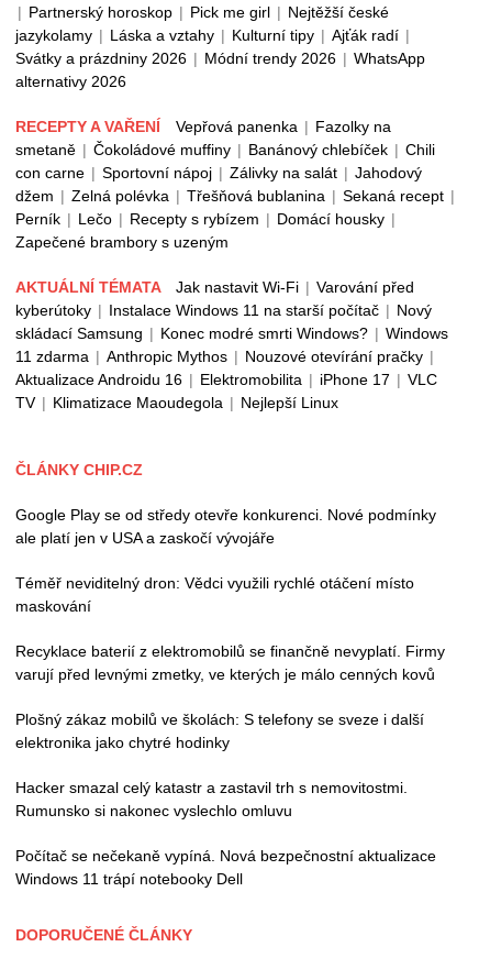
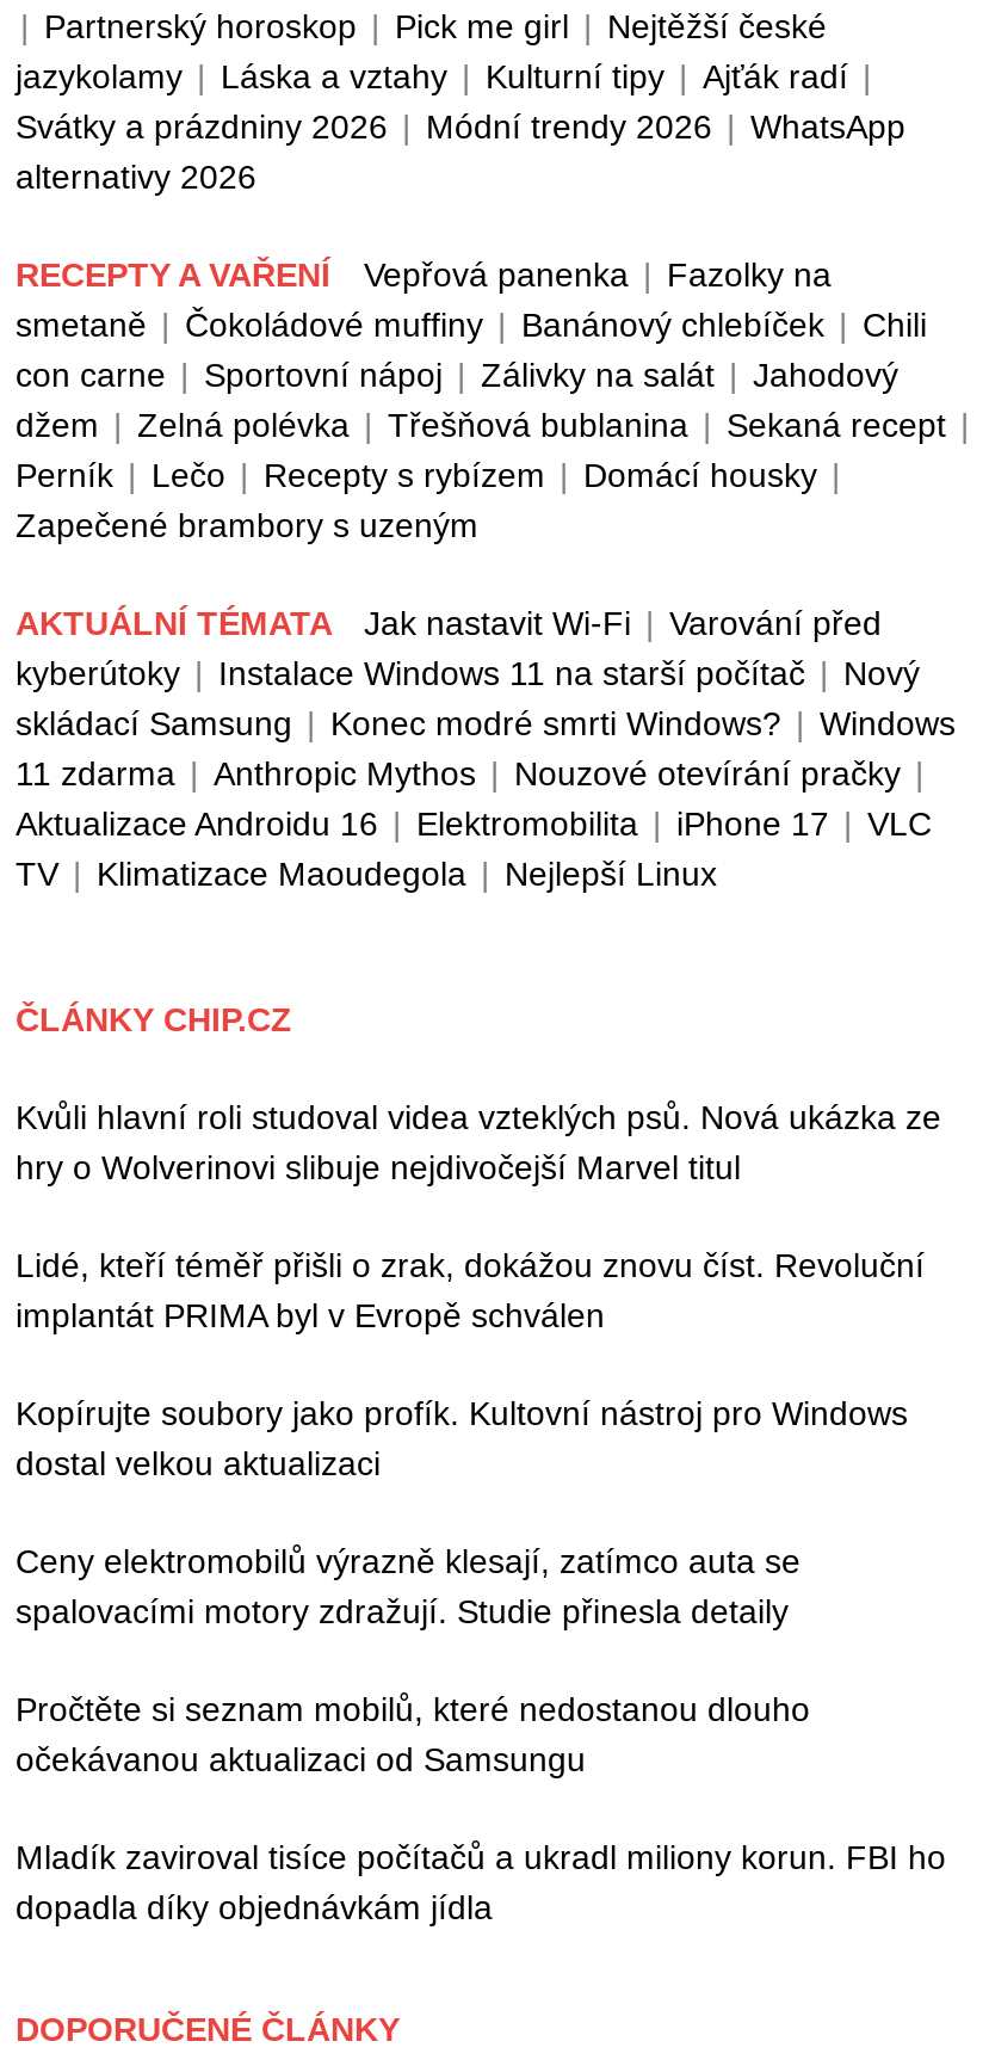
- Google Play se od středy otevře konkurenci. Nové podmínky
- ale platí jen v USA a zaskočí vývojáře
+ Kvůli hlavní roli studoval videa vzteklých psů. Nová ukázka ze
+ hry o Wolverinovi slibuje nejdivočejší Marvel titul

- Téměř neviditelný dron: Vědci využili rychlé otáčení místo
- maskování
+ Lidé, kteří téměř přišli o zrak, dokážou znovu číst. Revoluční
+ implantát PRIMA byl v Evropě schválen

- Recyklace baterií z elektromobilů se finančně nevyplatí. Firmy
- varují před levnými zmetky, ve kterých je málo cenných kovů
+ Kopírujte soubory jako profík. Kultovní nástroj pro Windows
+ dostal velkou aktualizaci

- Plošný zákaz mobilů ve školách: S telefony se sveze i další
- elektronika jako chytré hodinky
+ Ceny elektromobilů výrazně klesají, zatímco auta se
+ spalovacími motory zdražují. Studie přinesla detaily

- Hacker smazal celý katastr a zastavil trh s nemovitostmi.
- Rumunsko si nakonec vyslechlo omluvu
+ Pročtěte si seznam mobilů, které nedostanou dlouho
+ očekávanou aktualizaci od Samsungu

- Počítač se nečekaně vypíná. Nová bezpečnostní aktualizace
- Windows 11 trápí notebooky Dell
+ Mladík zaviroval tisíce počítačů a ukradl miliony korun. FBI ho
+ dopadla díky objednávkám jídla
